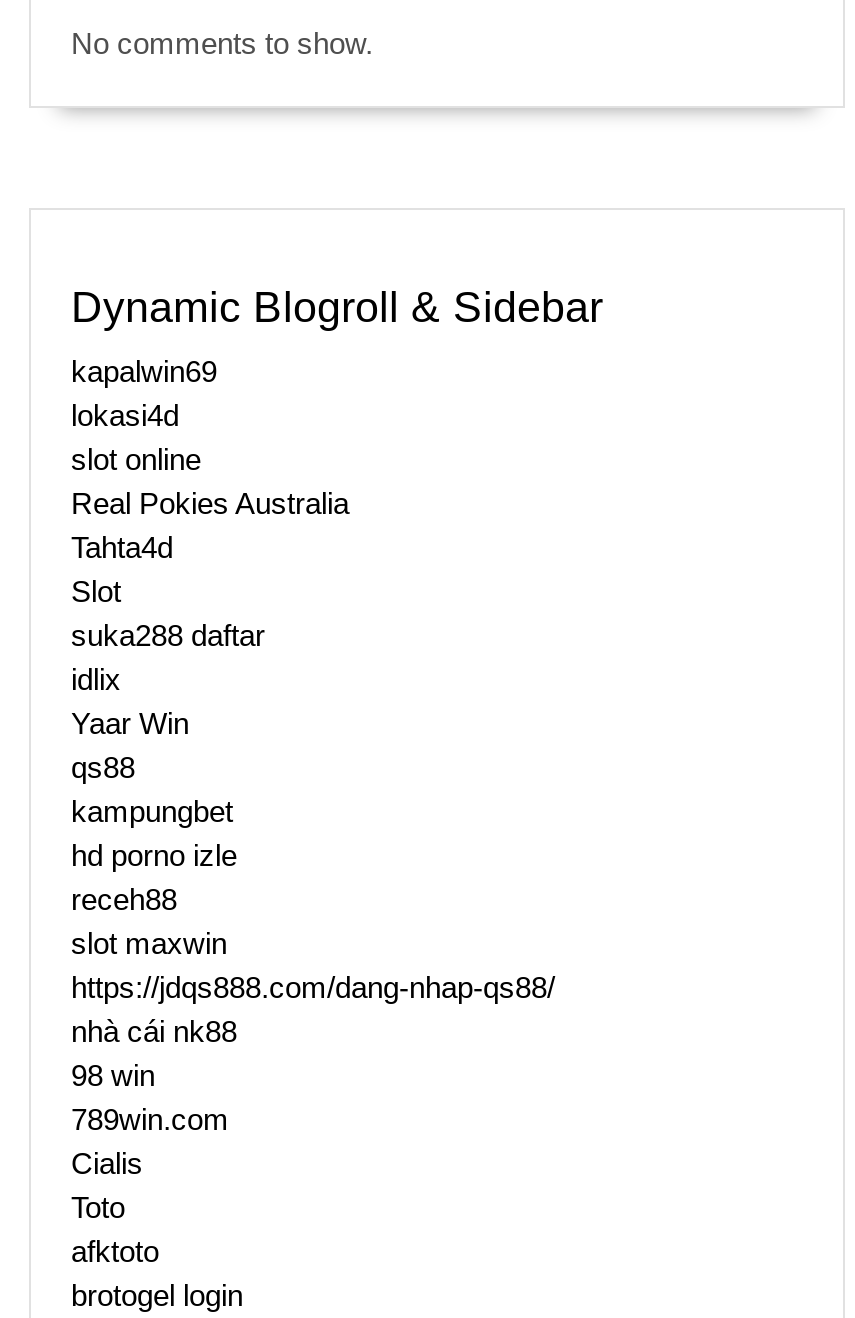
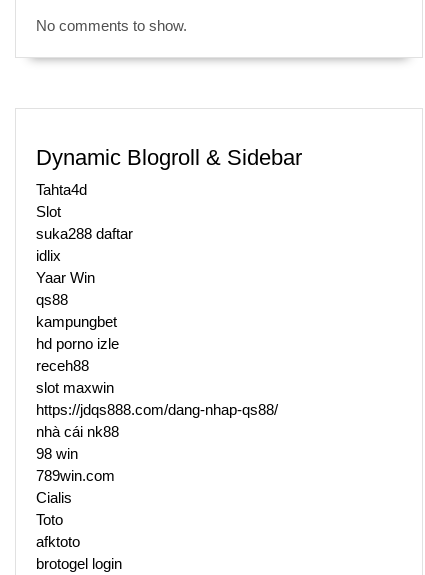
- kapalwin69
- lokasi4d
- slot online
- Real Pokies Australia
